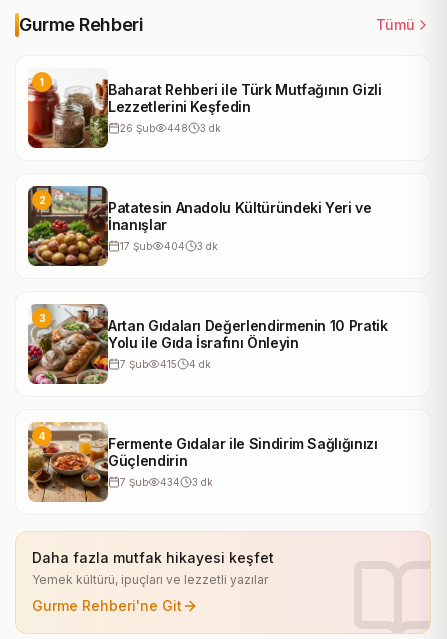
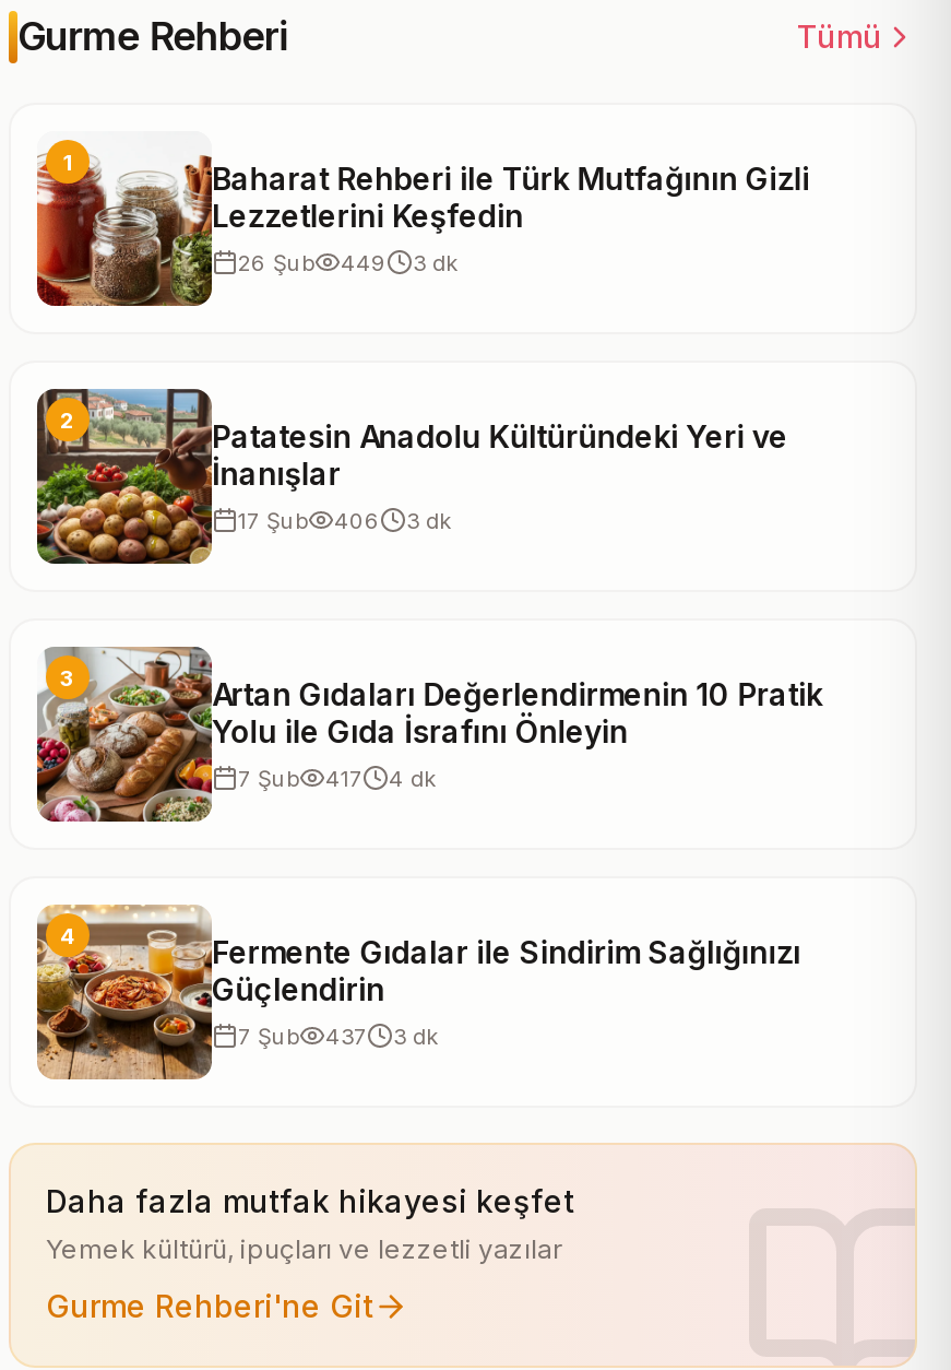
- 26 Şub 448 3 dk
+ 26 Şub 449 3 dk

- 17 Şub 404 3 dk
+ 17 Şub 406 3 dk

- 7 Şub 415 4 dk
+ 7 Şub 417 4 dk

- 7 Şub 434 3 dk
+ 7 Şub 437 3 dk
